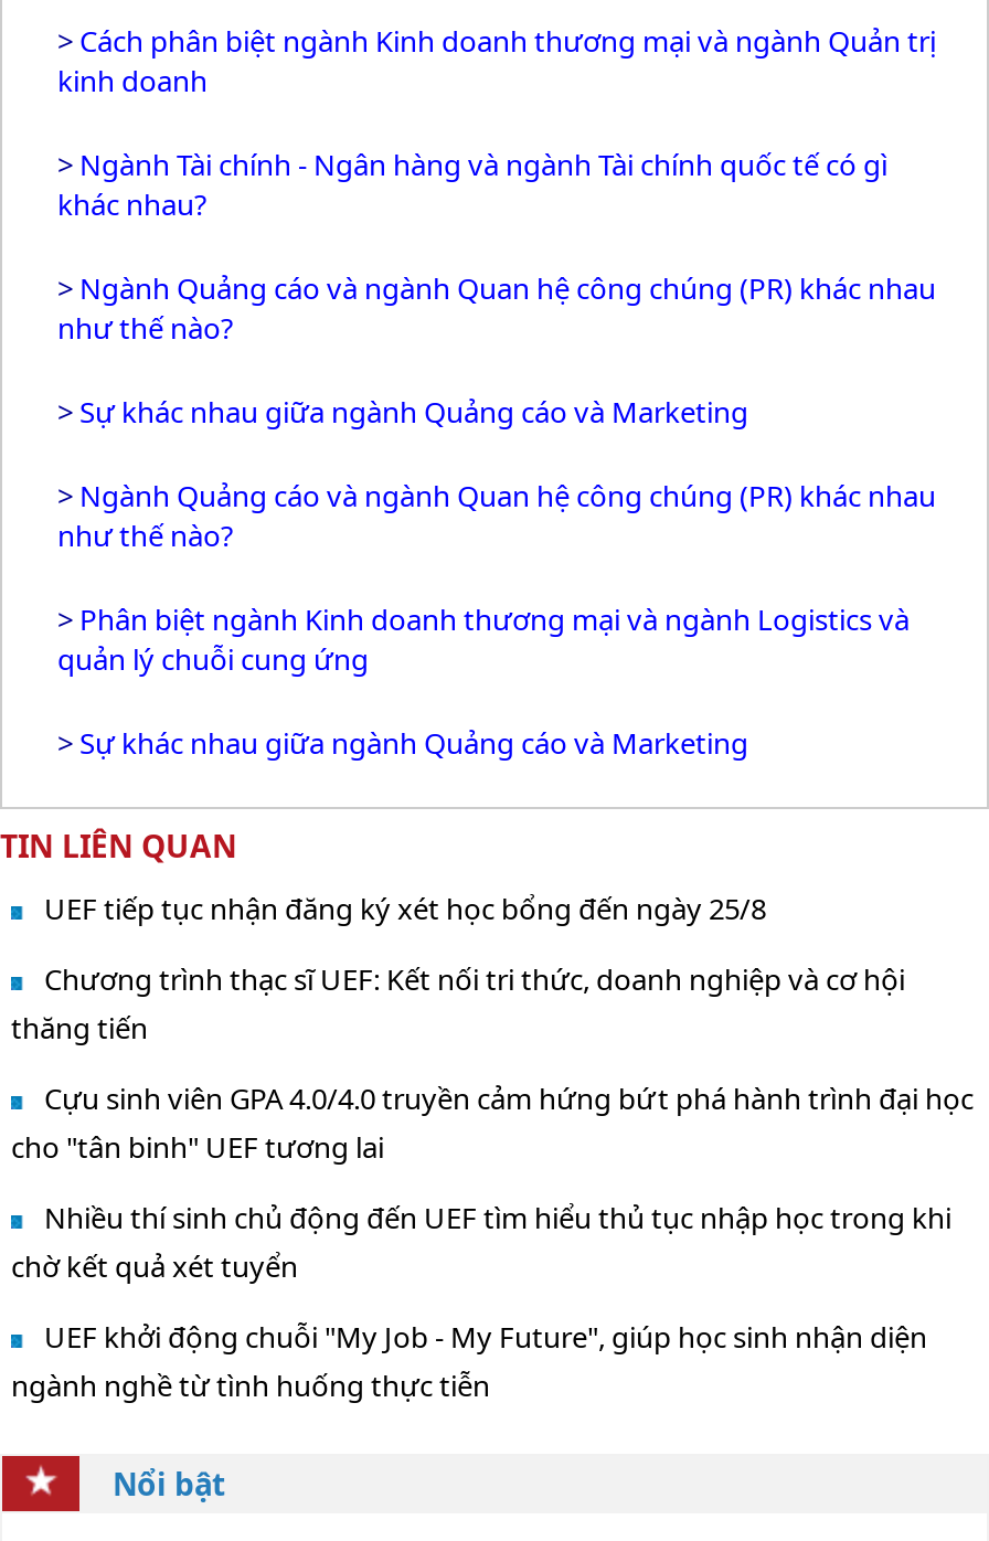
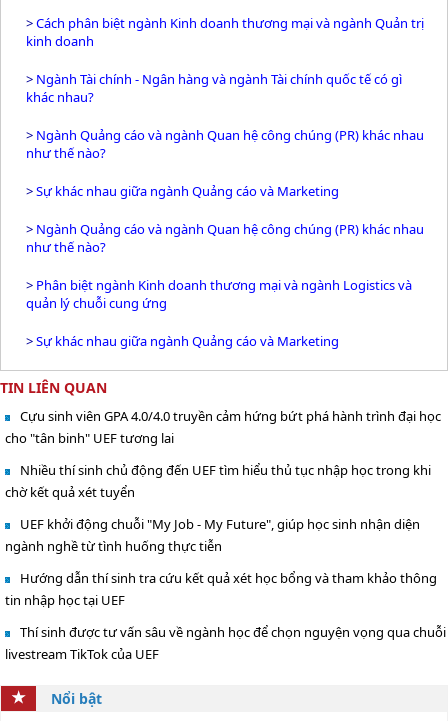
- UEF tiếp tục nhận đăng ký xét học bổng đến ngày 25/8
- Chương trình thạc sĩ UEF: Kết nối tri thức, doanh nghiệp và cơ hội
- thăng tiến

moved up: Cựu sinh viên GPA 4.0/4.0 truyền cảm hứng bứt phá hành trình đại học | cho "tân binh" UEF tương lai | Nhiều thí sinh chủ động đến UEF tìm hiểu thủ tục nhập học trong khi | chờ kết quả xét tuyển | UEF khởi động chuỗi "My Job - My Future", giúp học sinh nhận diện | ngành nghề từ tình huống thực tiễn

+ Hướng dẫn thí sinh tra cứu kết quả xét học bổng và tham khảo thông
+ tin nhập học tại UEF
+ Thí sinh được tư vấn sâu về ngành học để chọn nguyện vọng qua chuỗi
+ livestream TikTok của UEF
